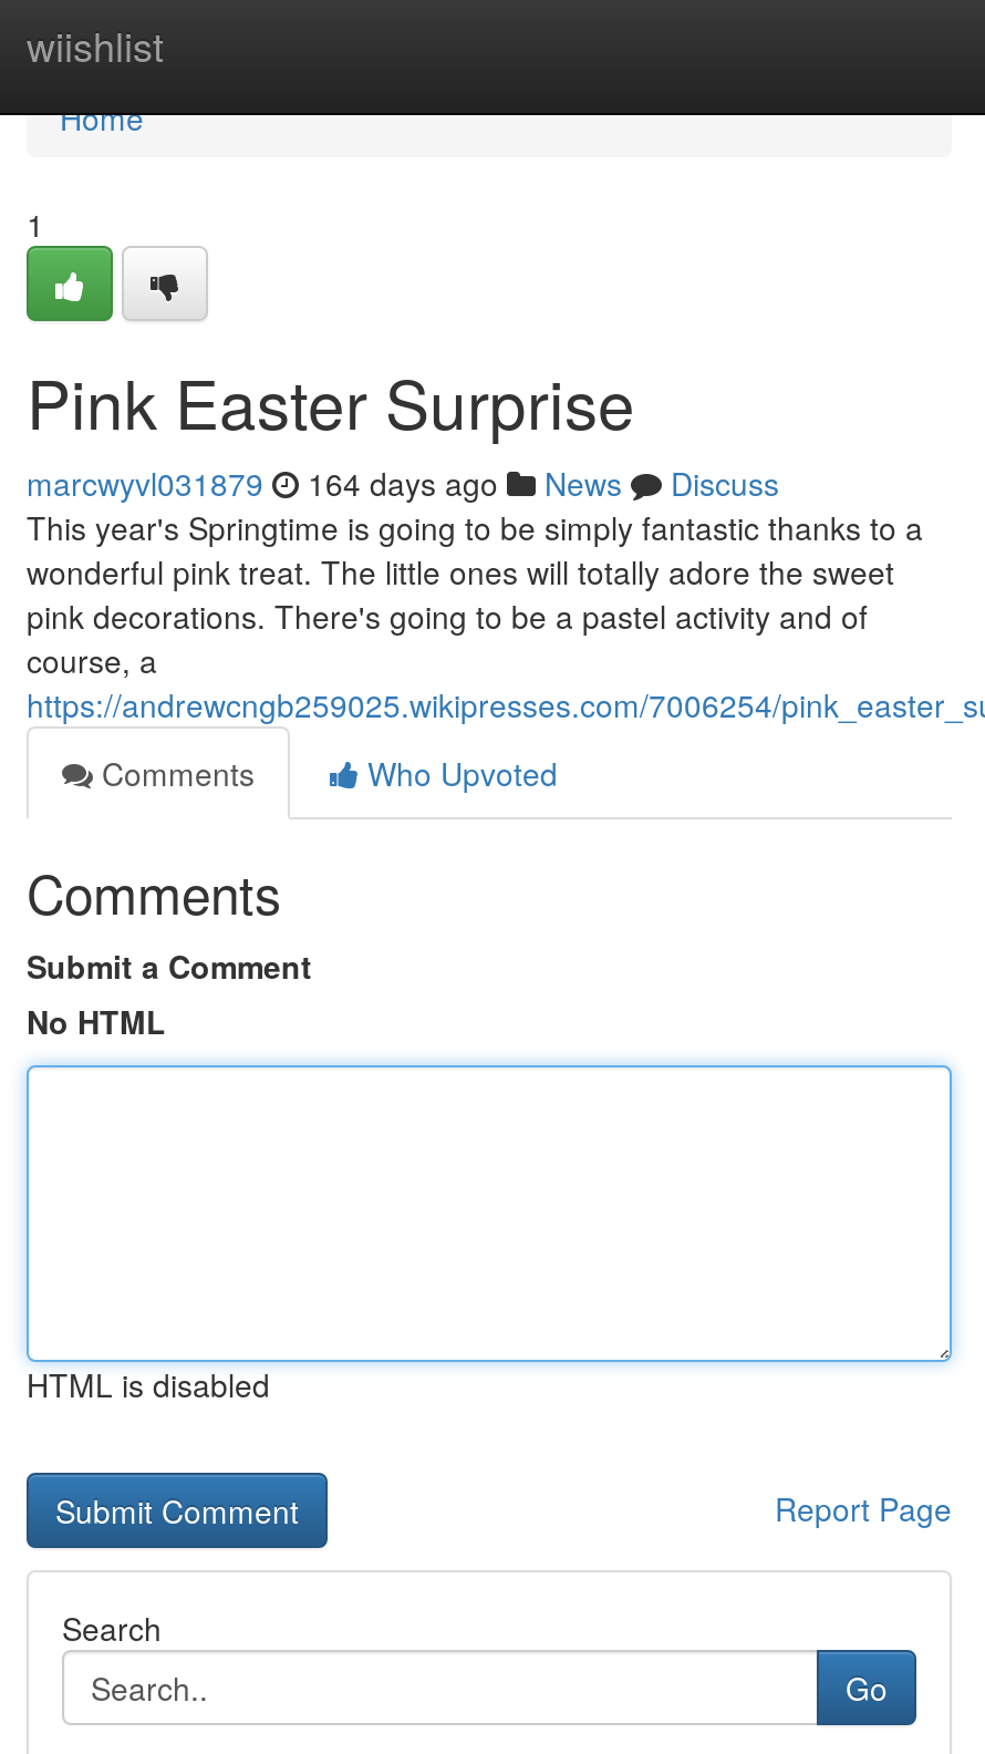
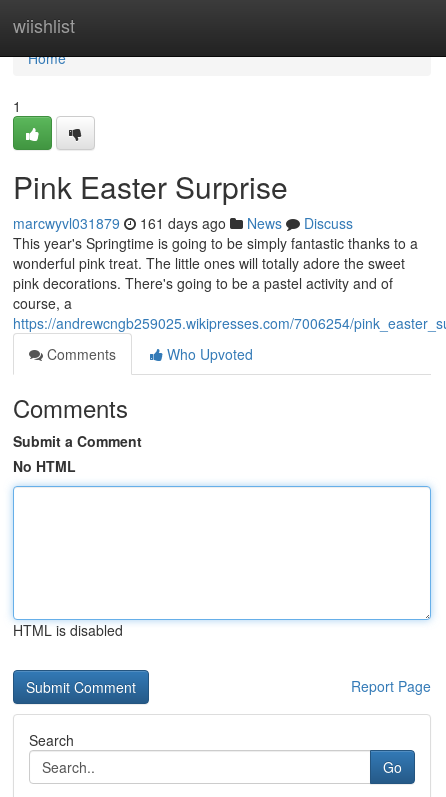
- marcwyvl031879 164 days ago News Discuss
+ marcwyvl031879 161 days ago News Discuss
